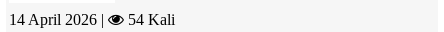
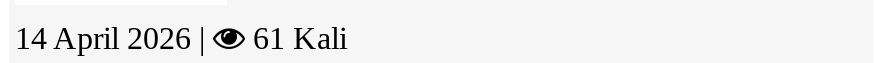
- 54 Kali
+ 61 Kali
